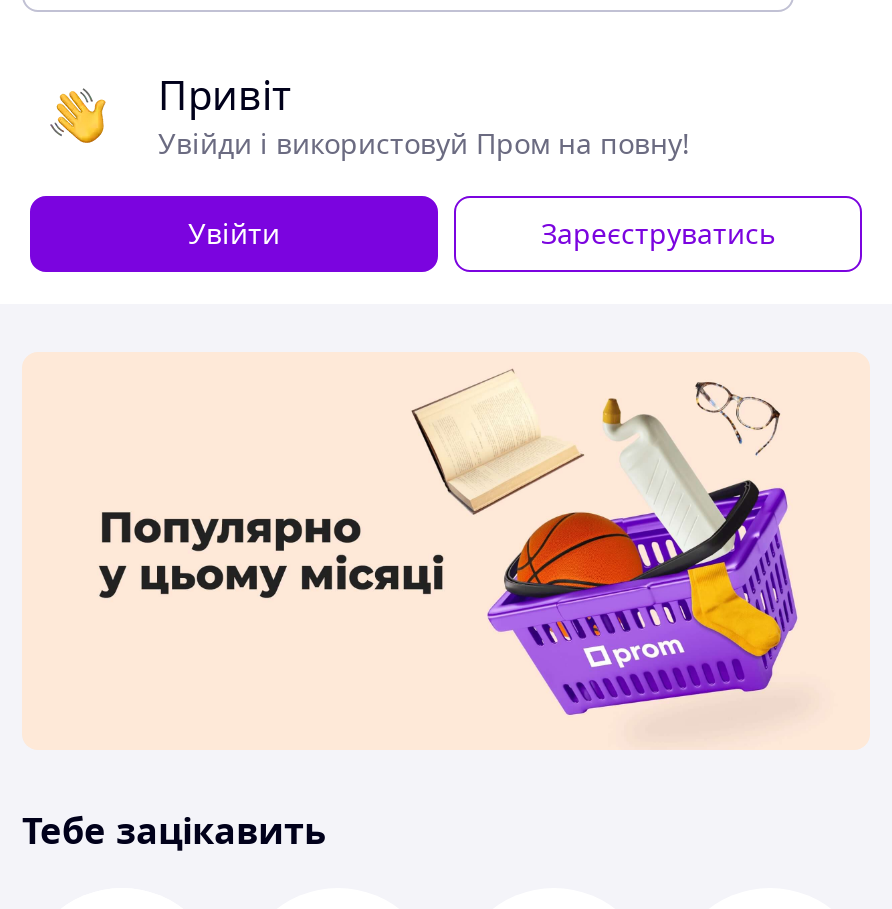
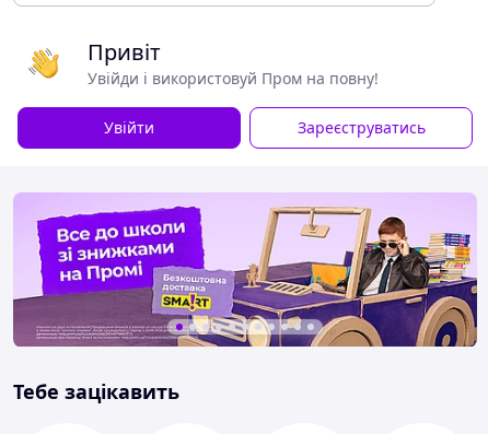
- [image]
+ [image]
